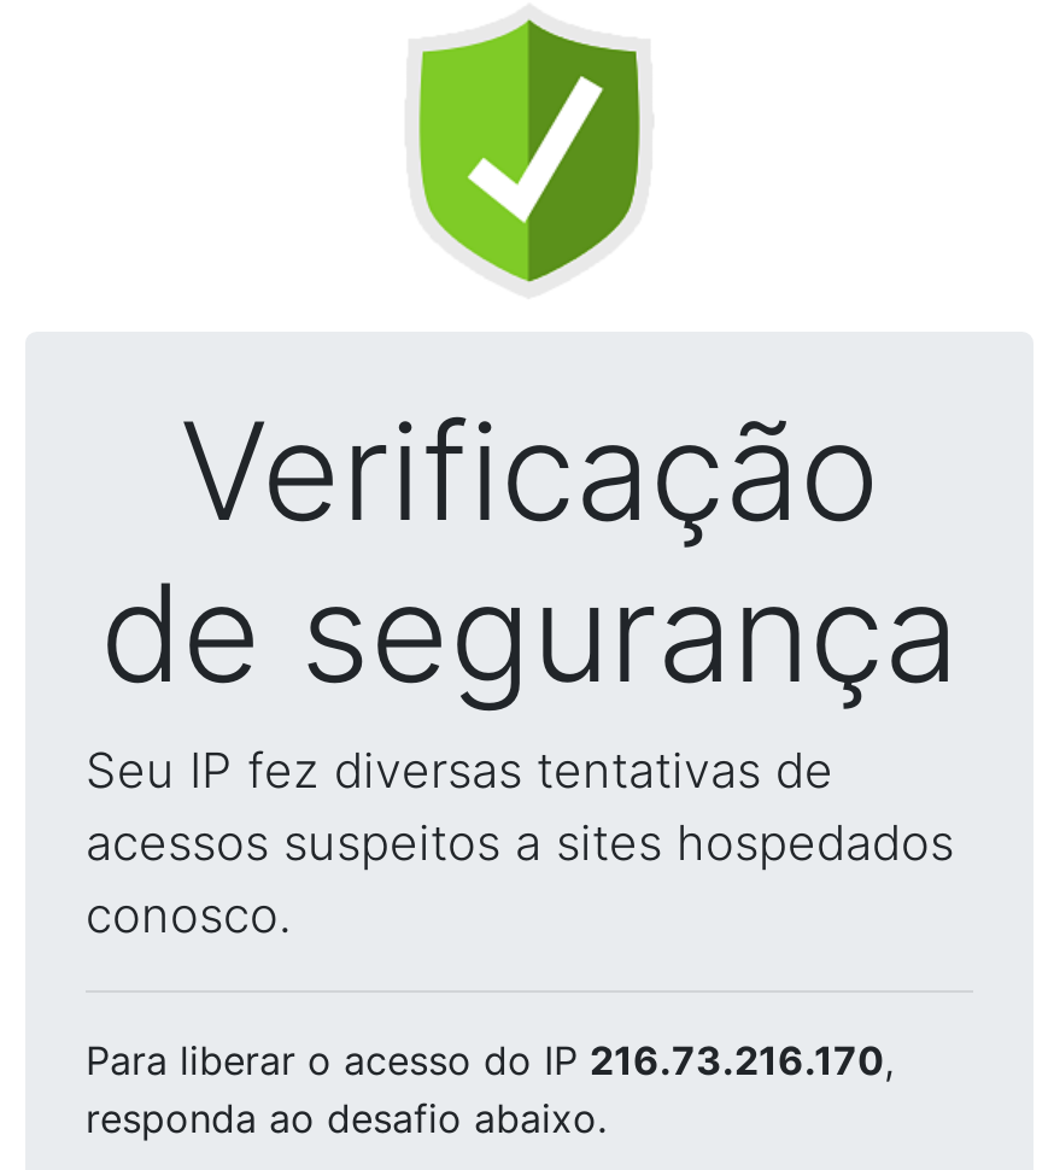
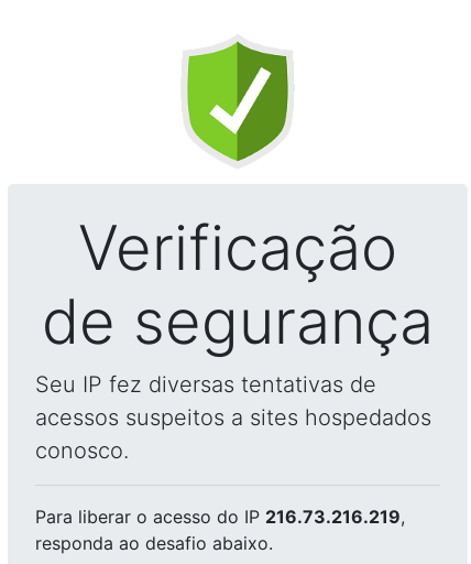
- Para liberar o acesso do IP 216.73.216.170,
+ Para liberar o acesso do IP 216.73.216.219,
